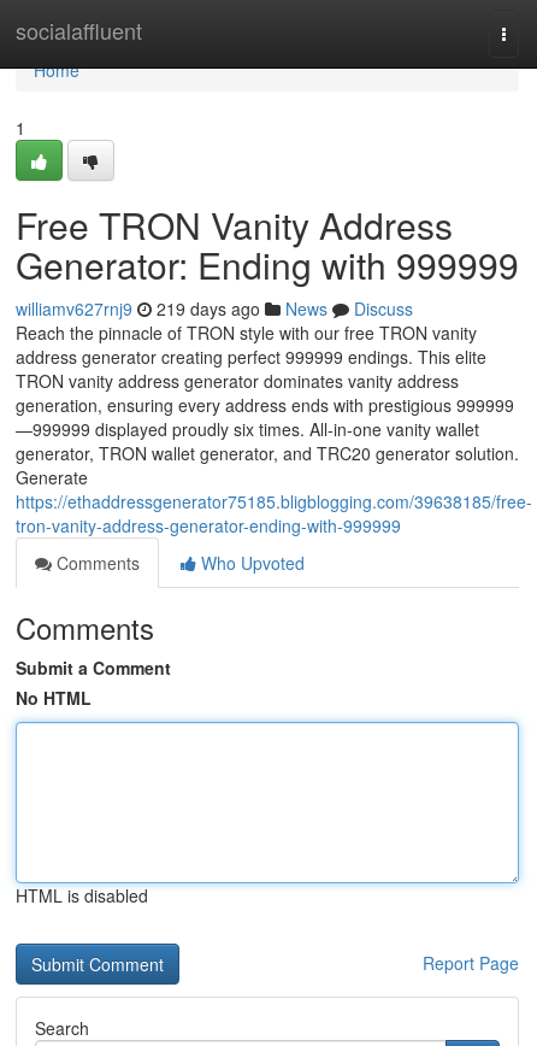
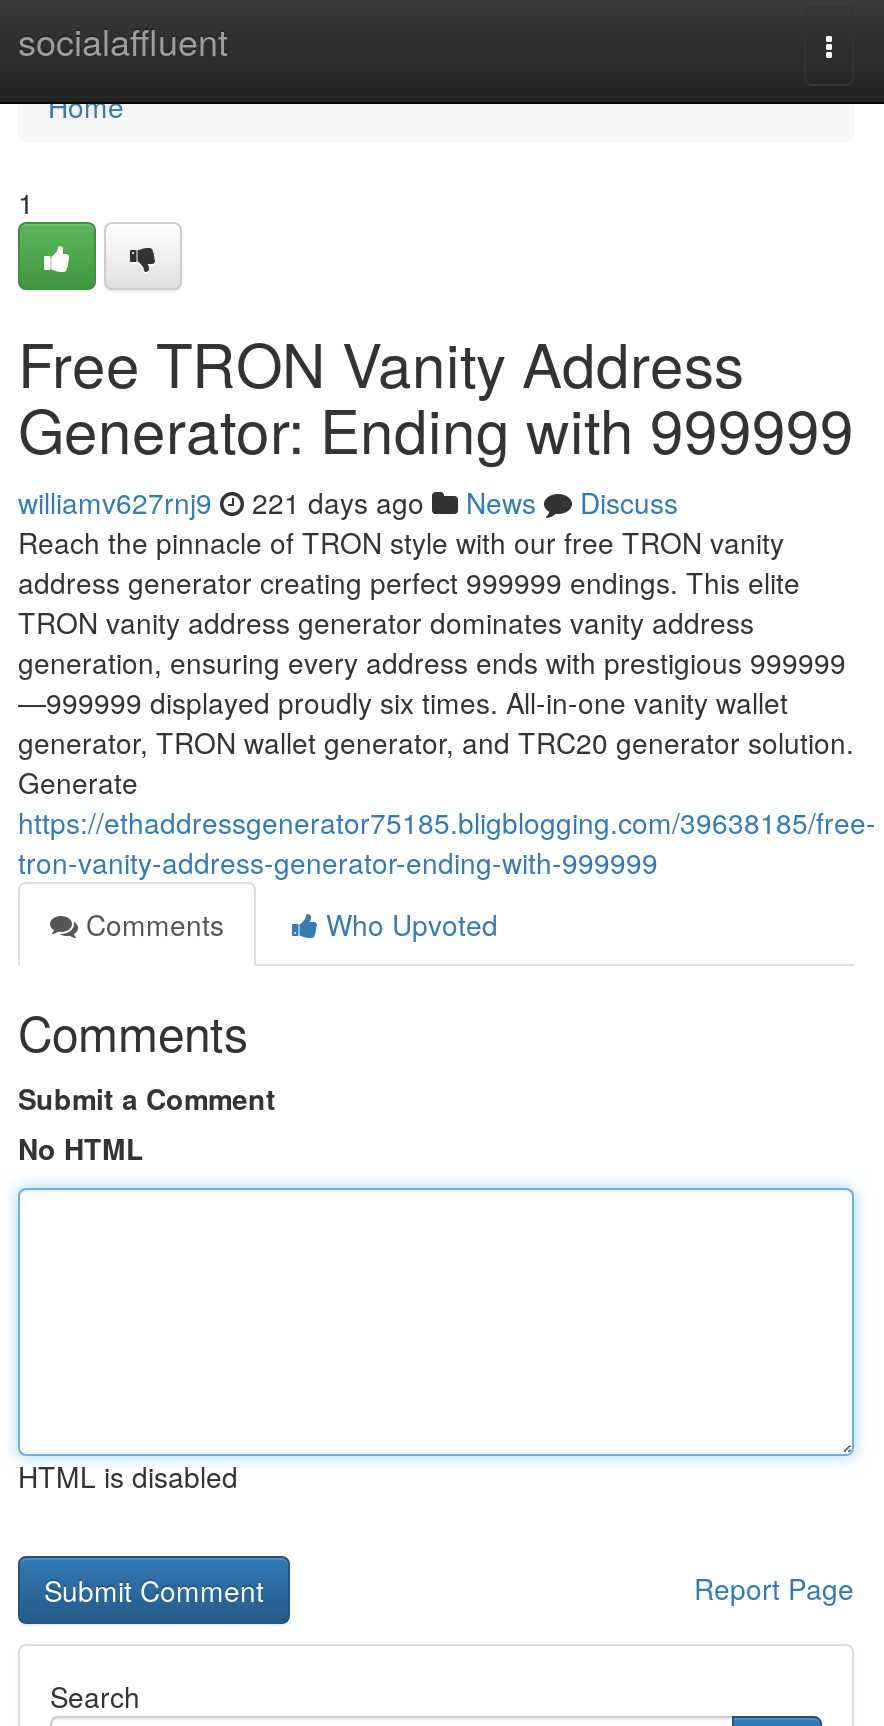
- williamv627rnj9 219 days ago News Discuss
+ williamv627rnj9 221 days ago News Discuss
